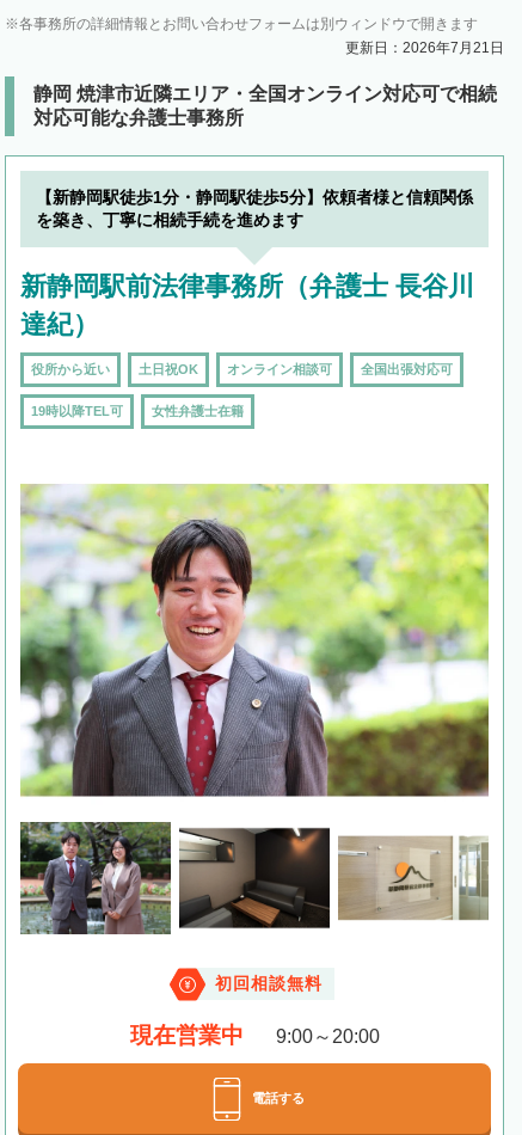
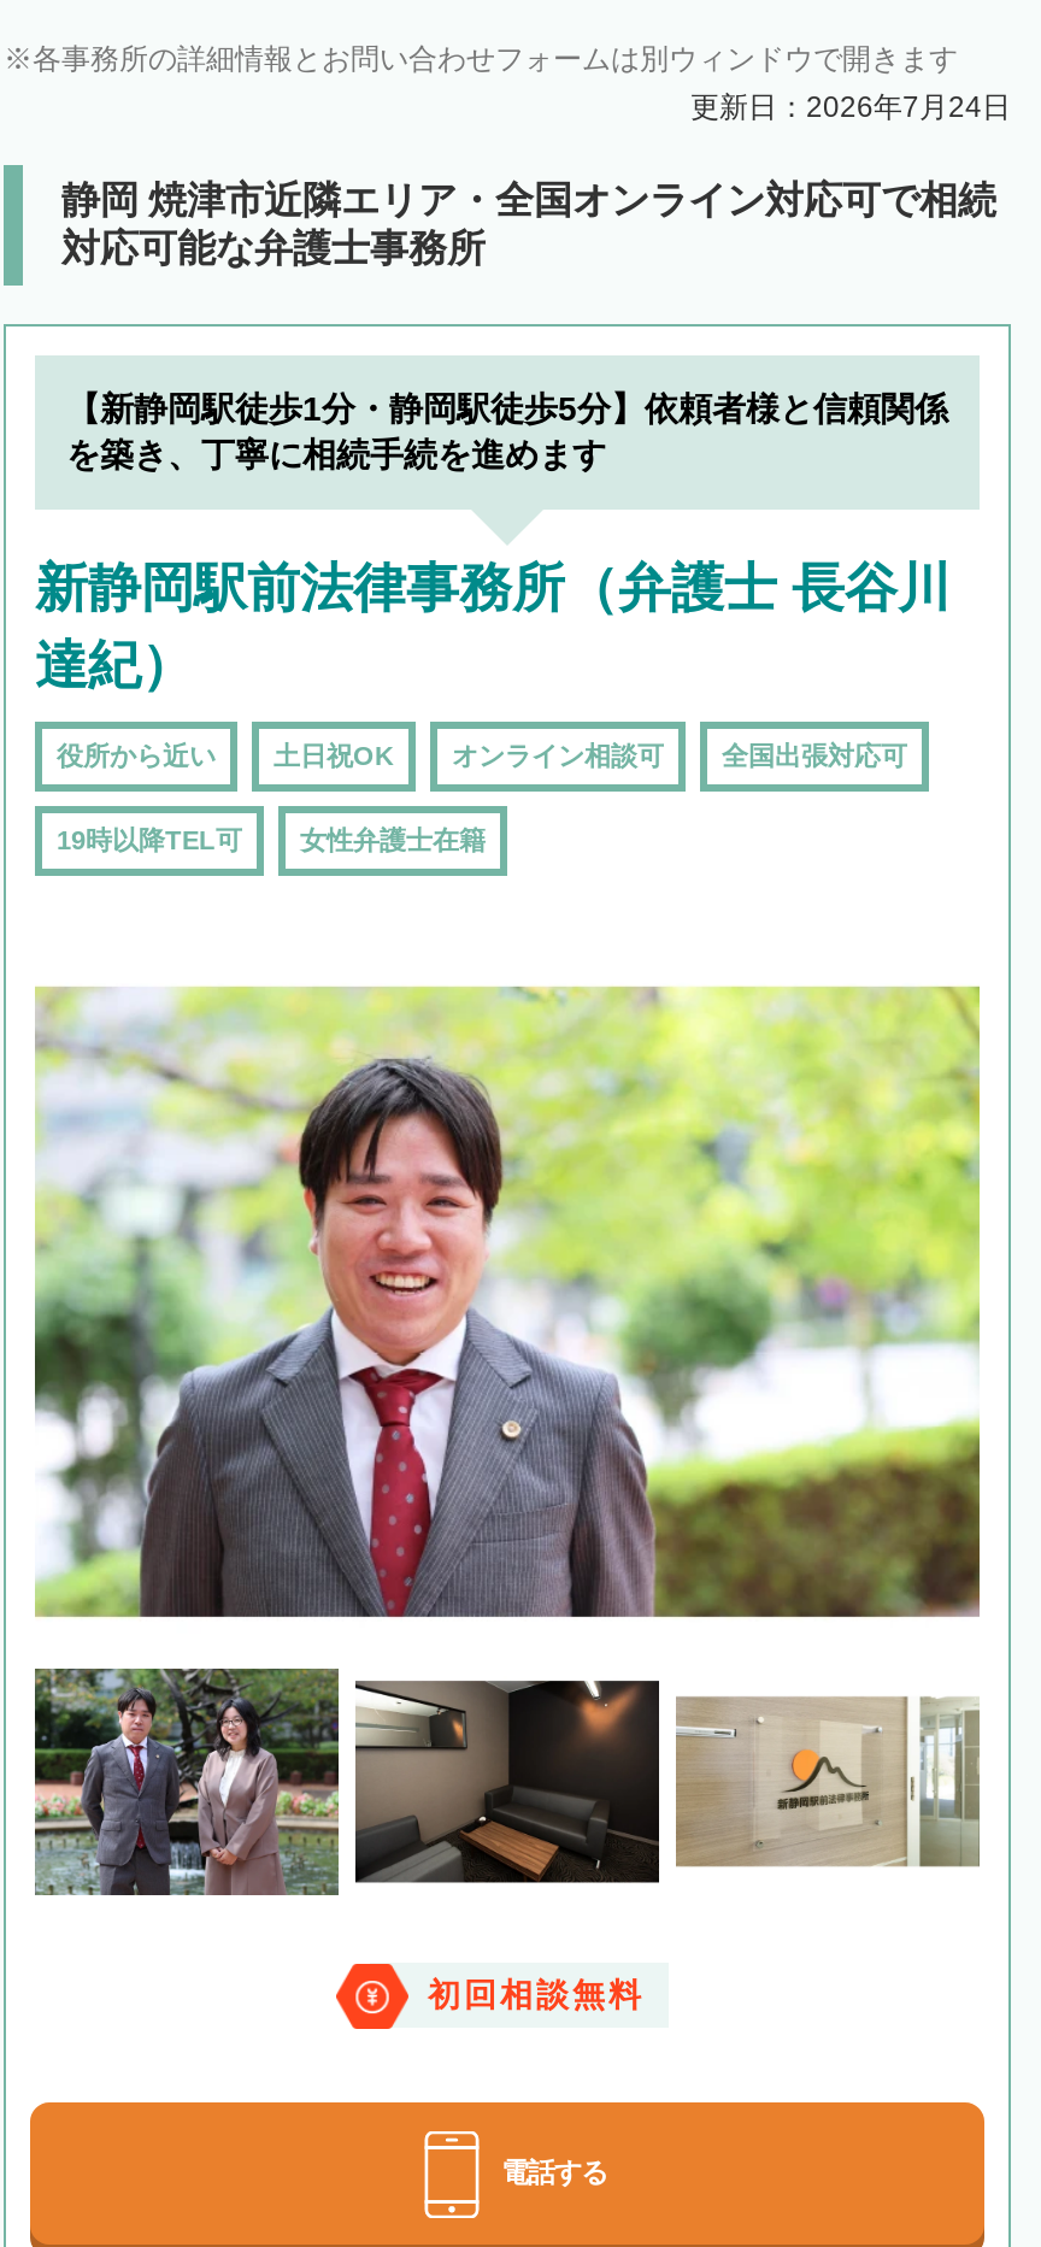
- 更新日：2026年7月21日
+ 更新日：2026年7月24日

- 現在営業中
- 9:00～20:00
